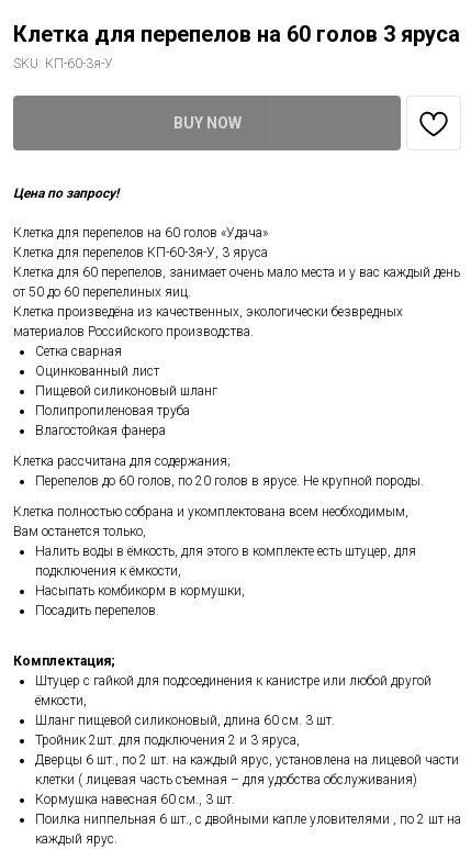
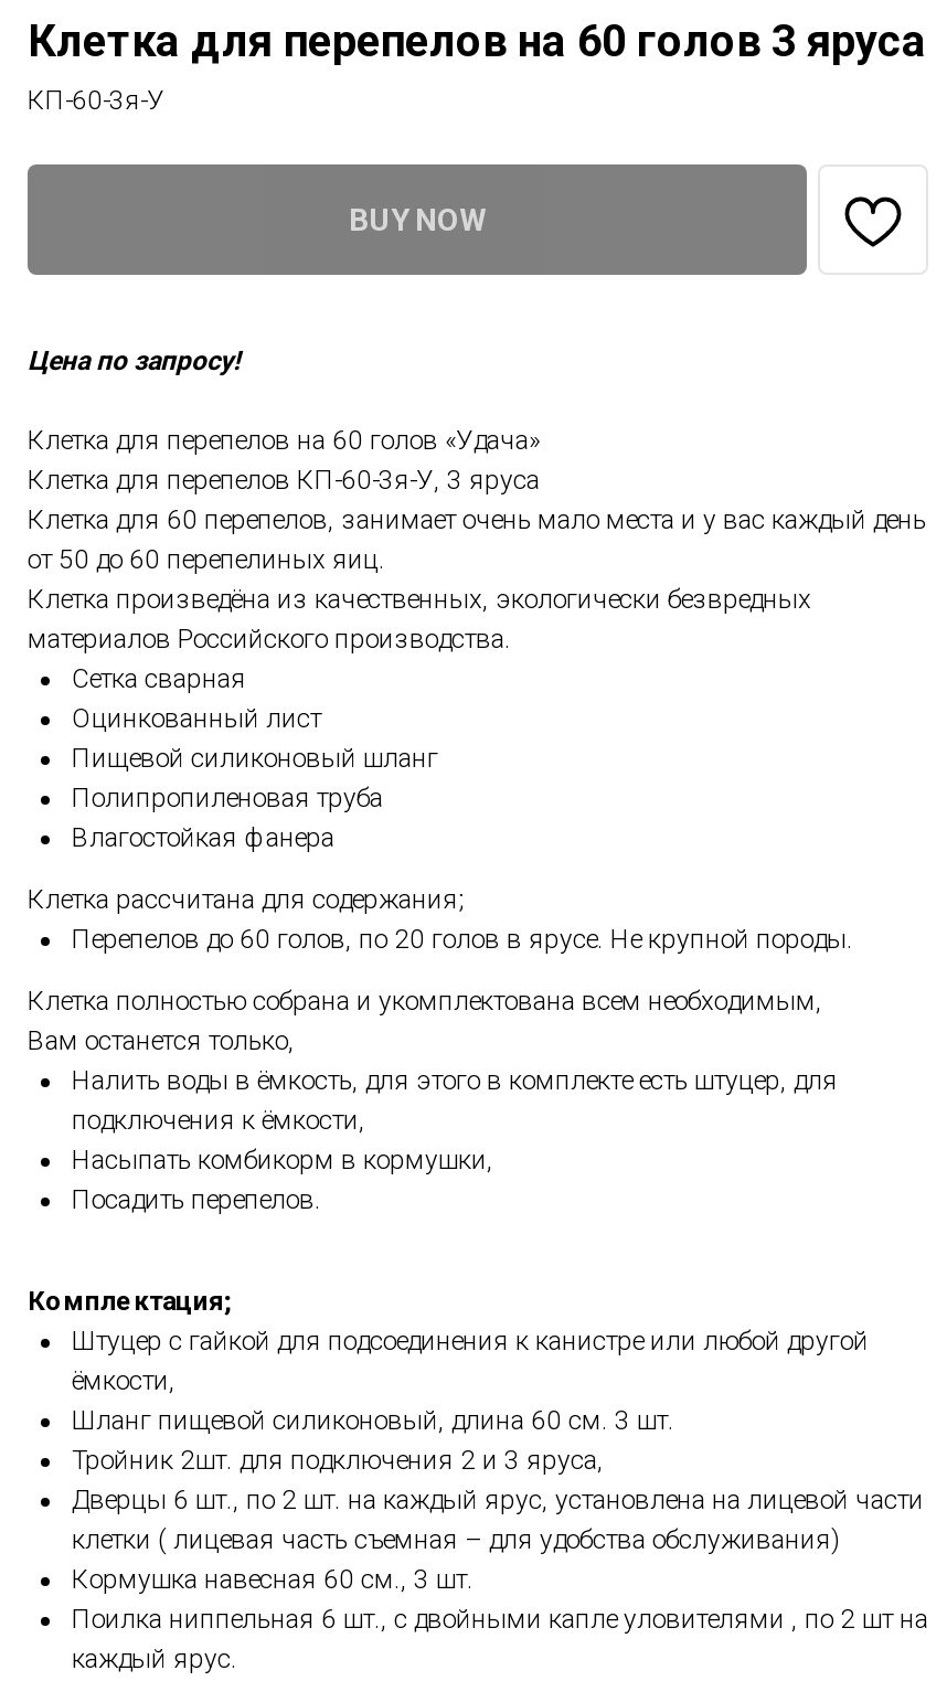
- SKU: КП-60-3я-У
+ КП-60-3я-У
